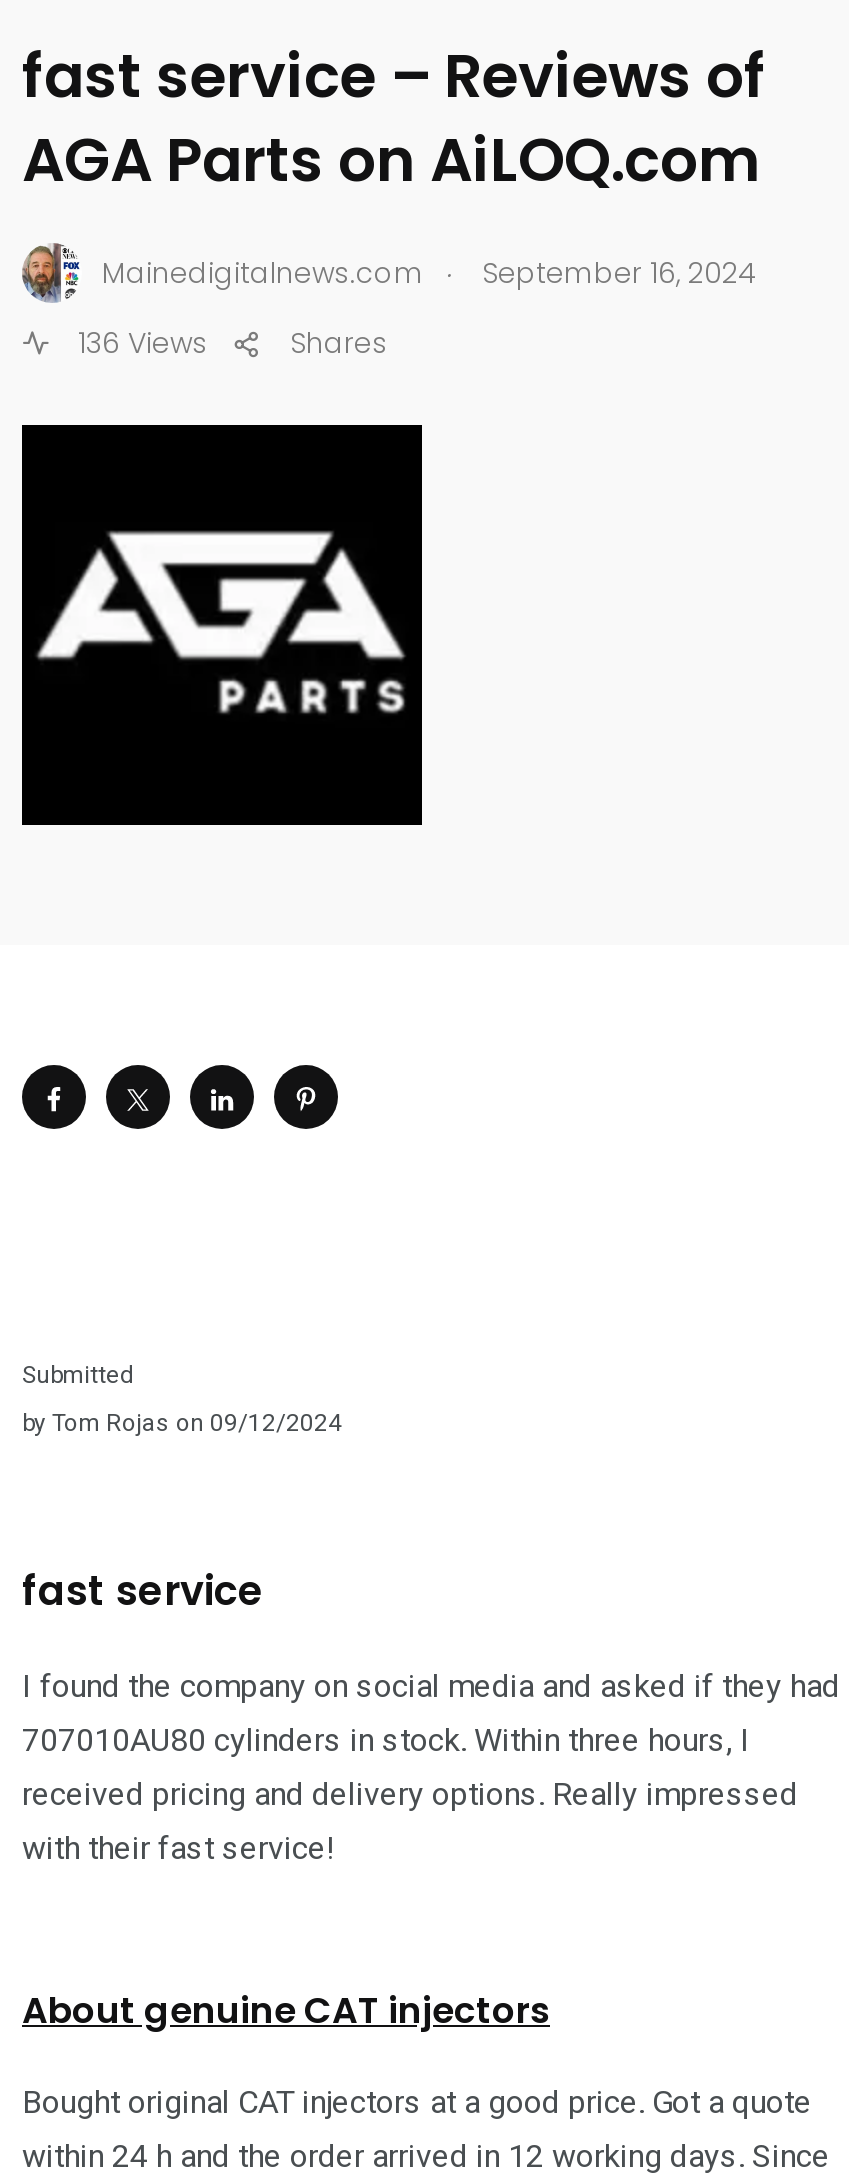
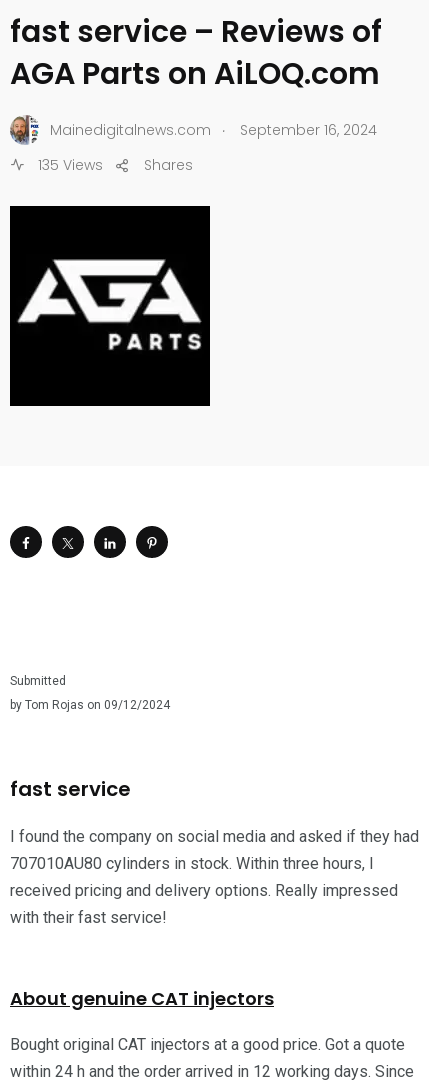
- 136 Views
+ 135 Views
